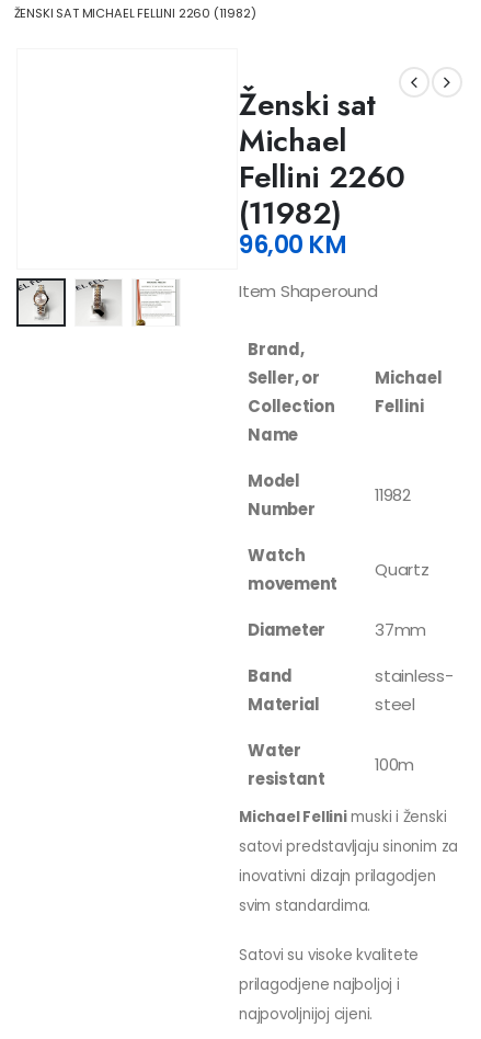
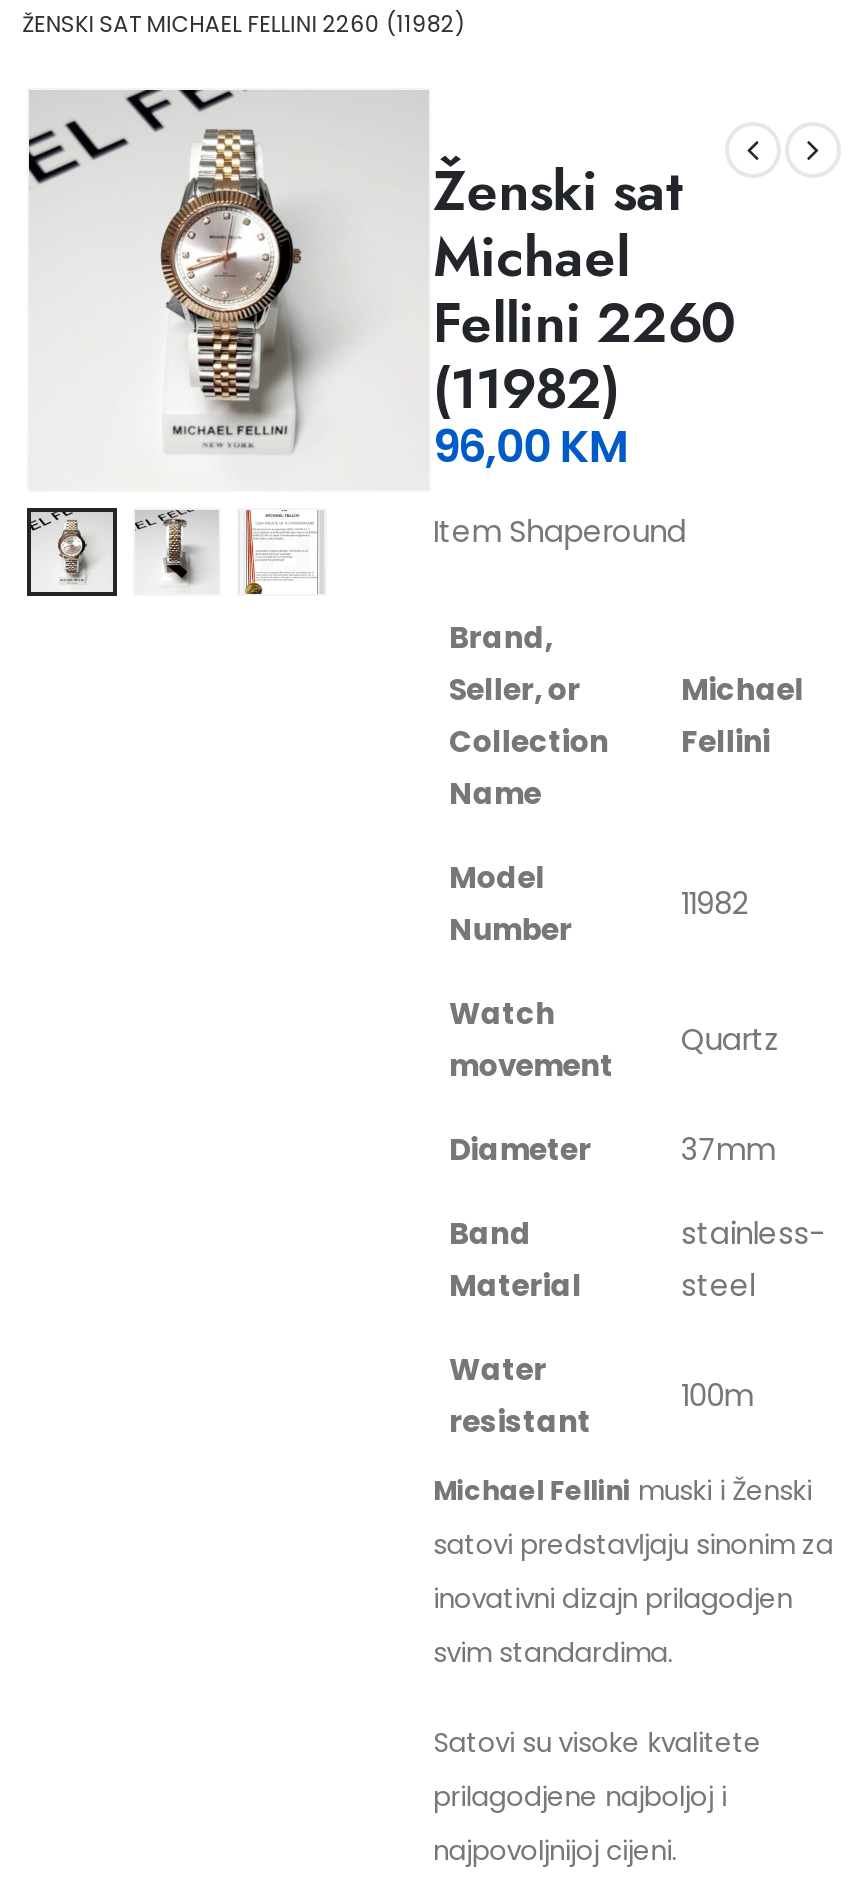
+ [image]
